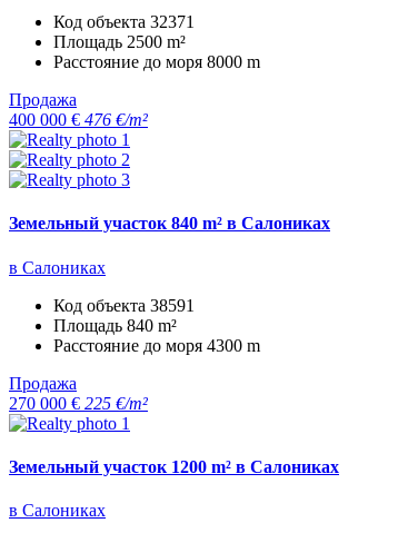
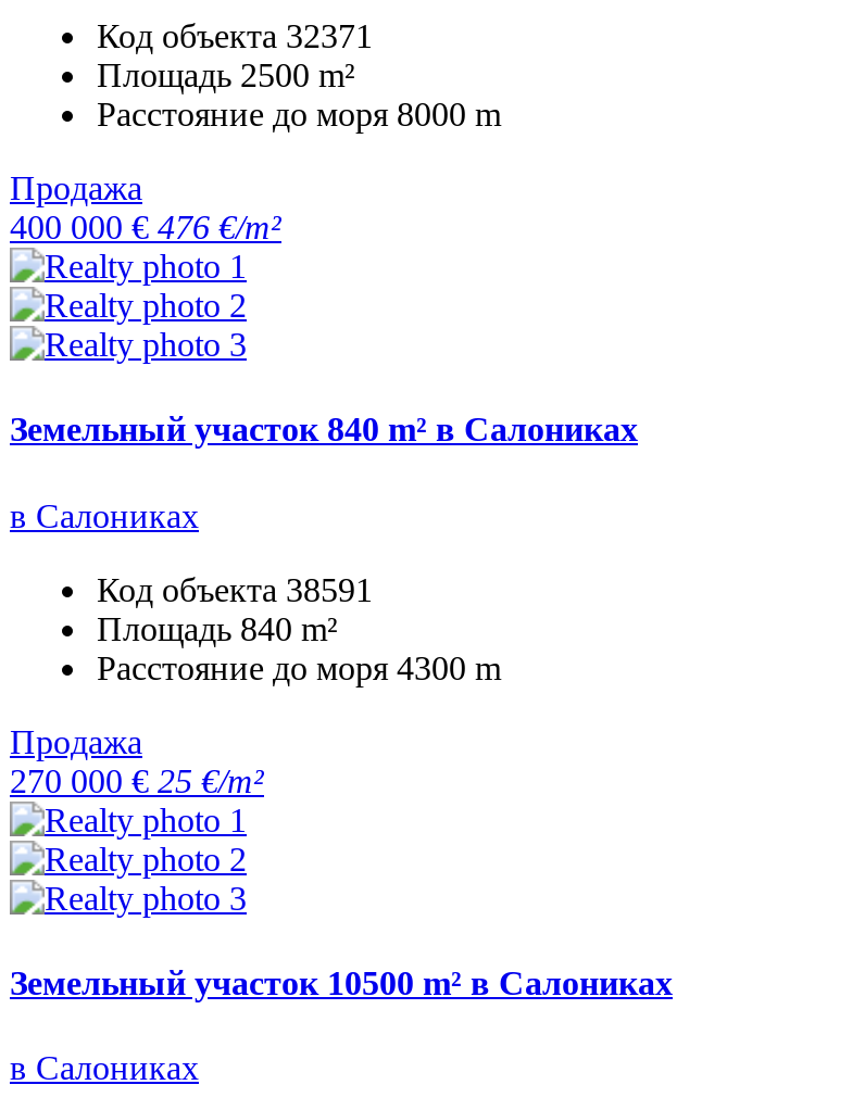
- 270 000 €225 €/m²
+ 270 000 €25 €/m²

- Земельный участок 1200 m² в Салониках
+ Земельный участок 10500 m² в Салониках
